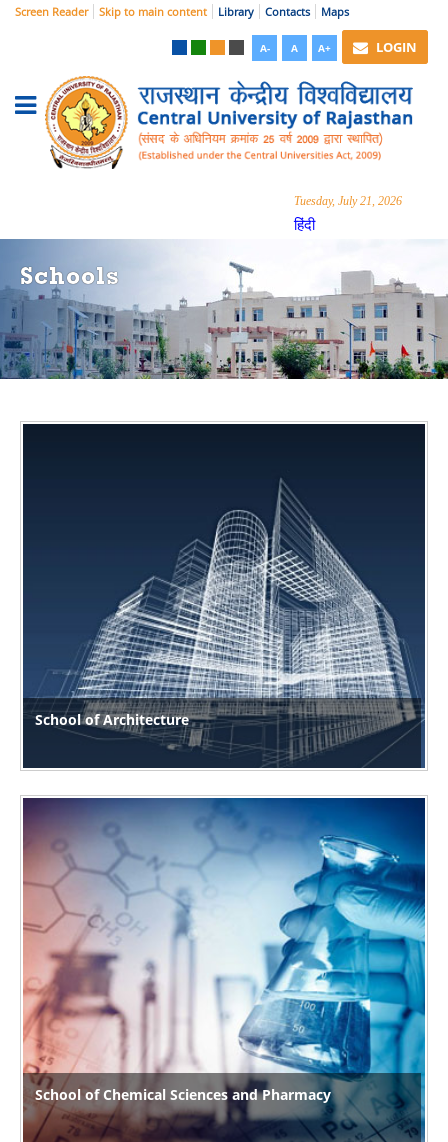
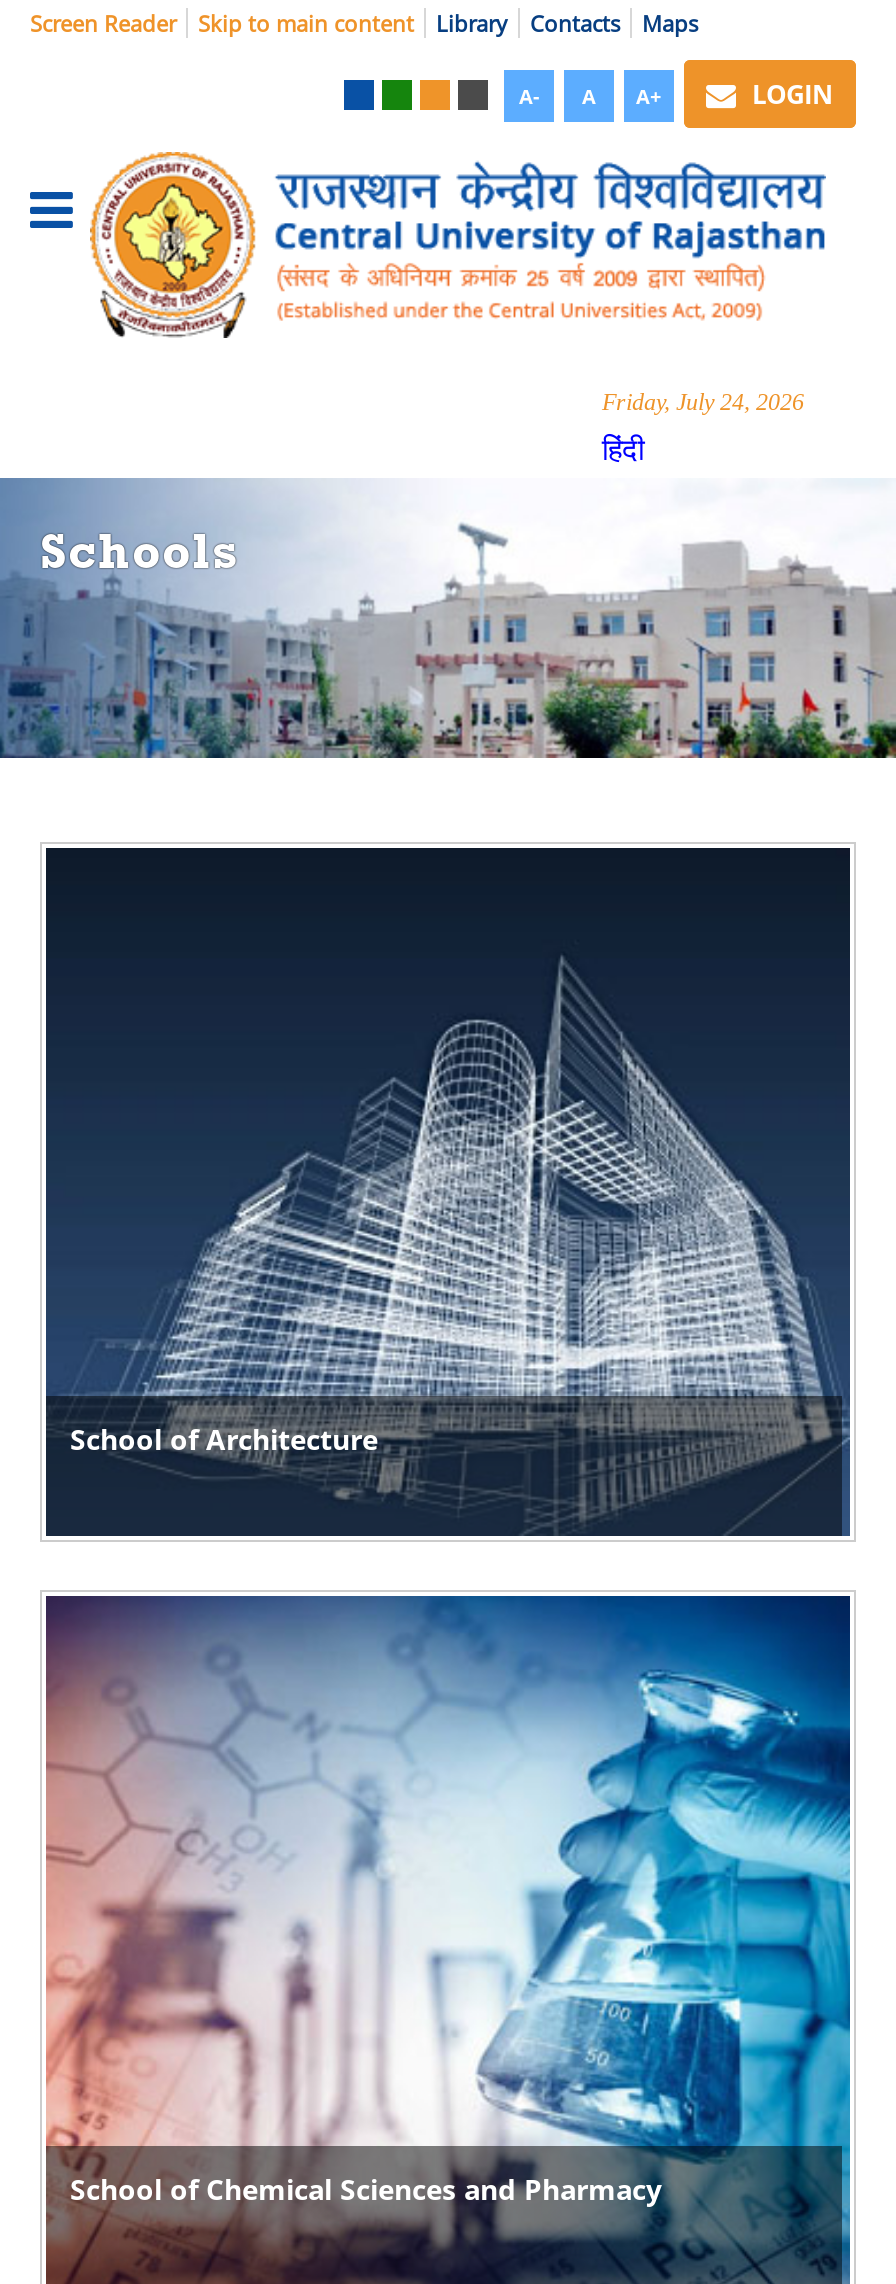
- Tuesday, July 21, 2026
+ Friday, July 24, 2026
